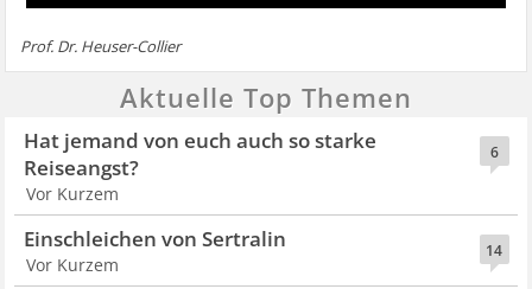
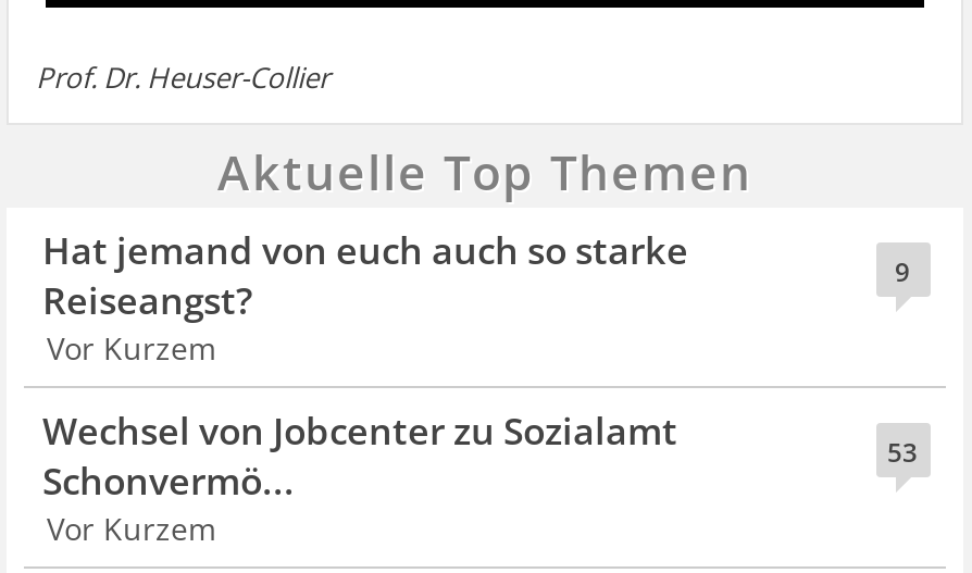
- 6
+ 9

- 14
- Einschleichen von Sertralin
+ 53
+ Wechsel von Jobcenter zu Sozialamt
+ Schonvermö...
